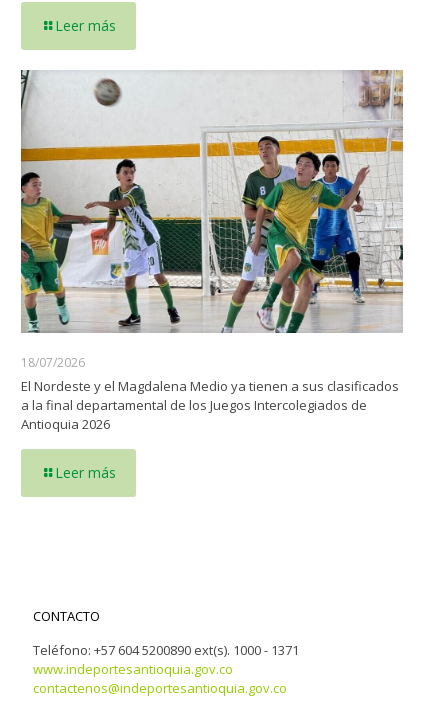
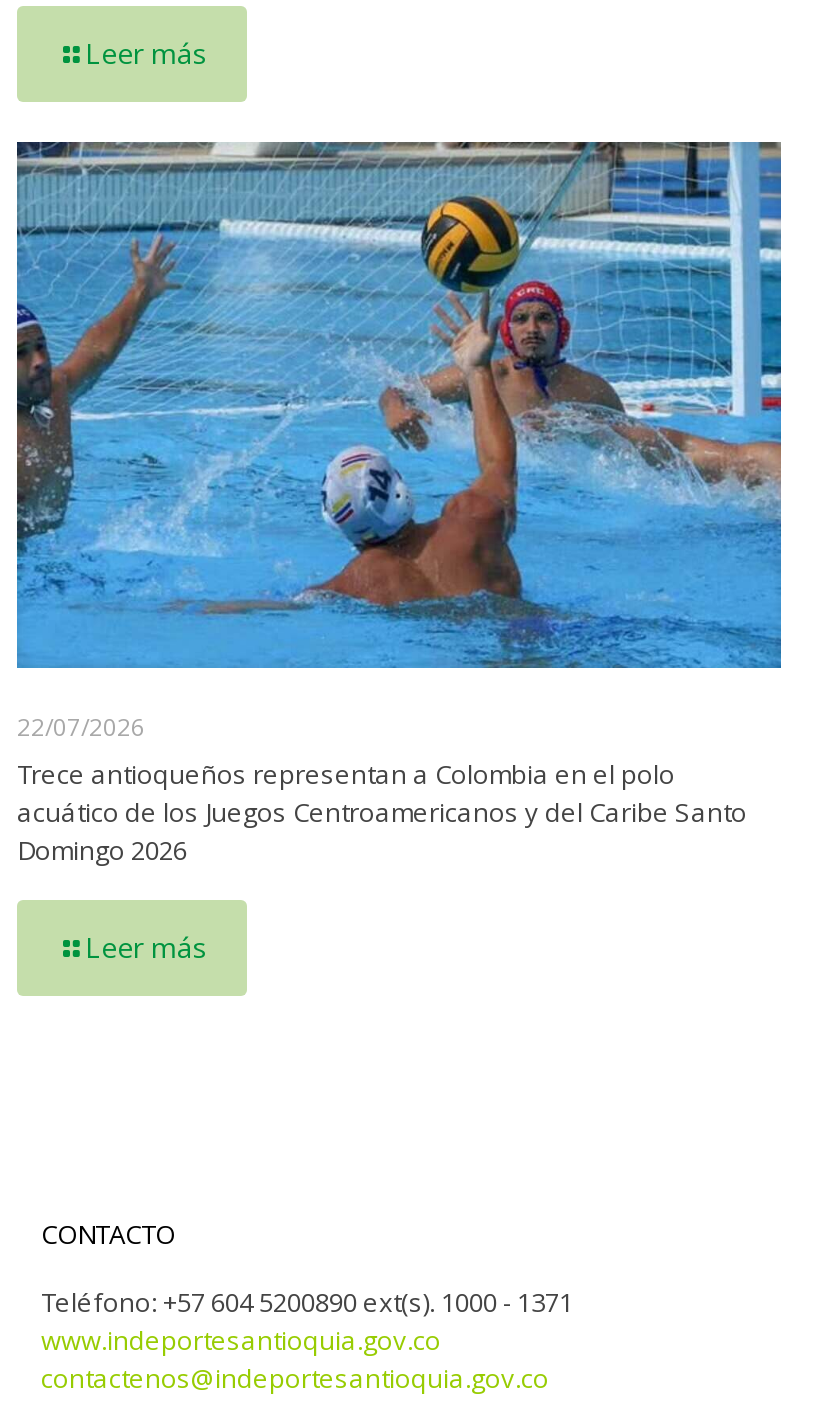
- [image]
- 18/07/2026
- El Nordeste y el Magdalena Medio ya tienen a sus clasificados
- a la final departamental de los Juegos Intercolegiados de
- Antioquia 2026
+ [image]
+ 22/07/2026
+ Trece antioqueños representan a Colombia en el polo
+ acuático de los Juegos Centroamericanos y del Caribe Santo
+ Domingo 2026
